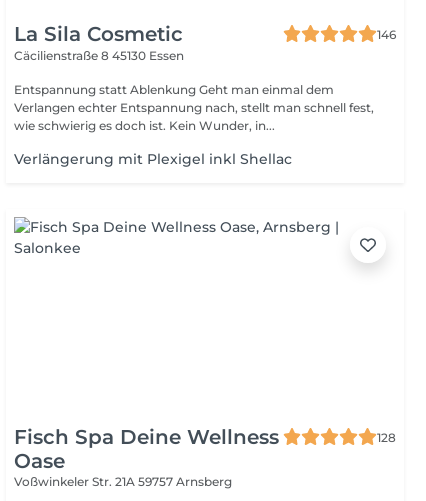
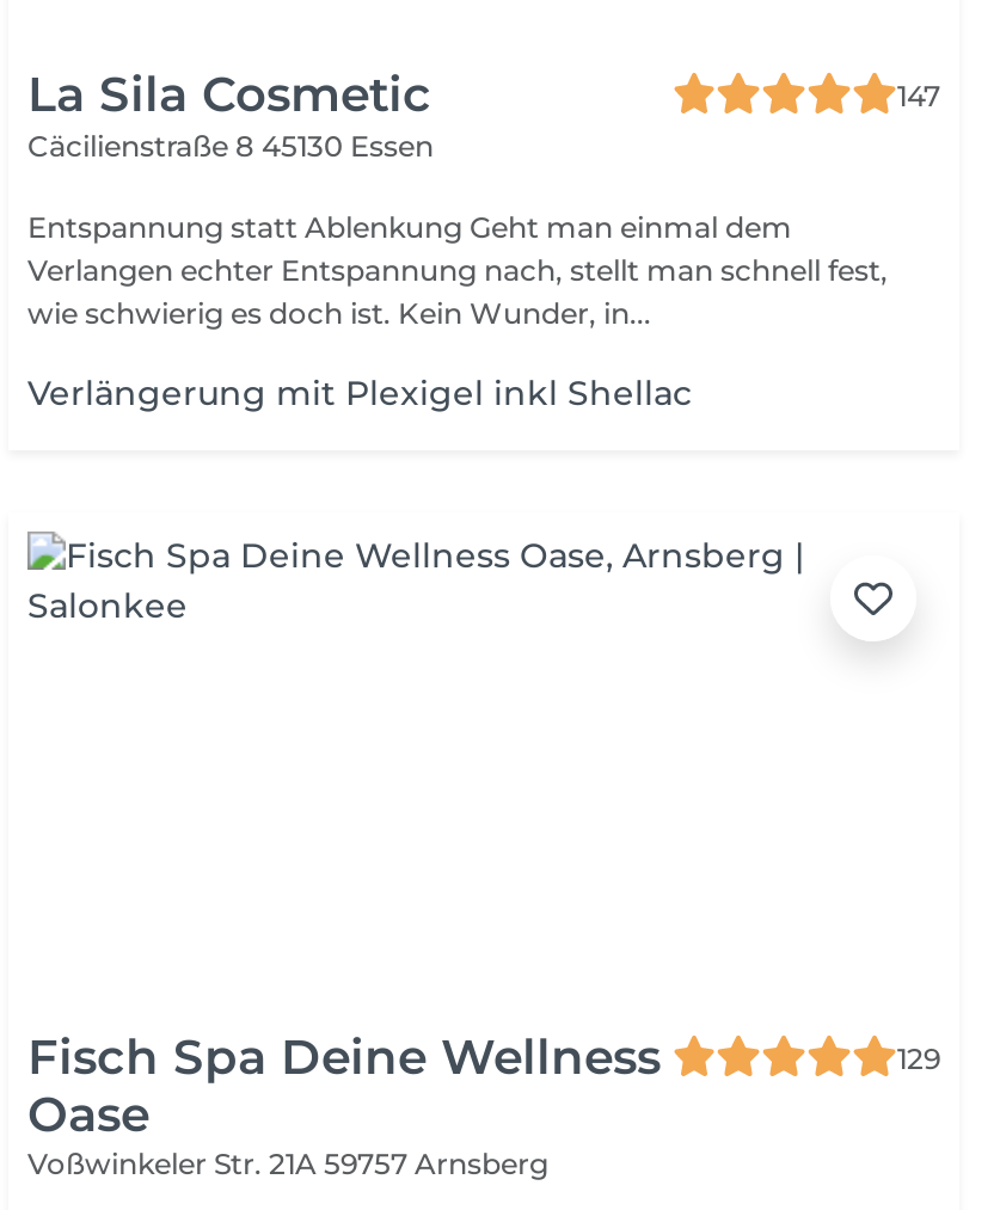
- 146
+ 147

- 128
+ 129
